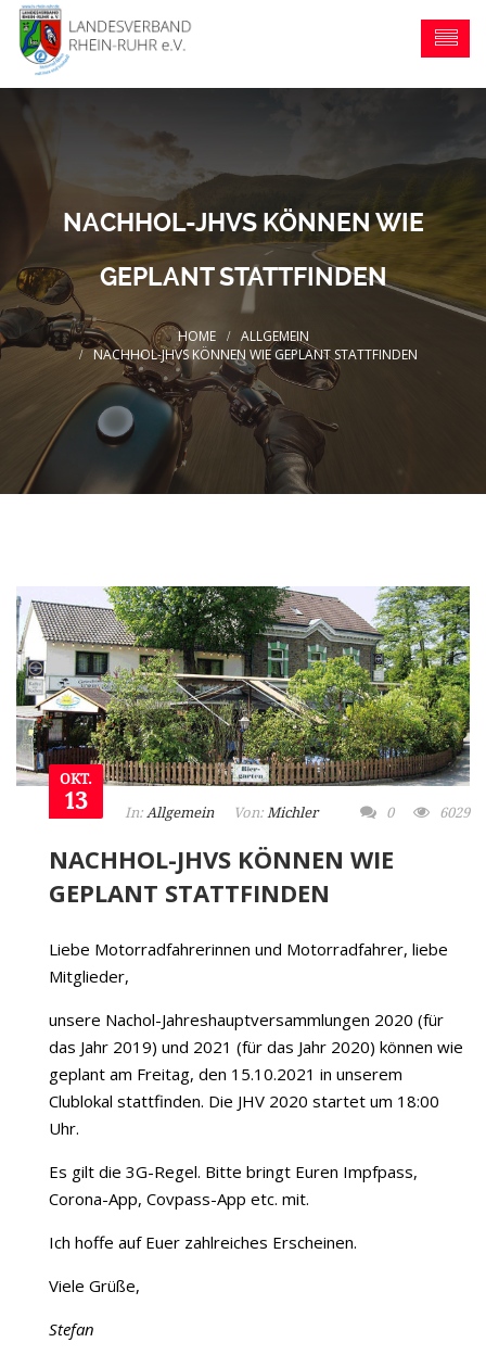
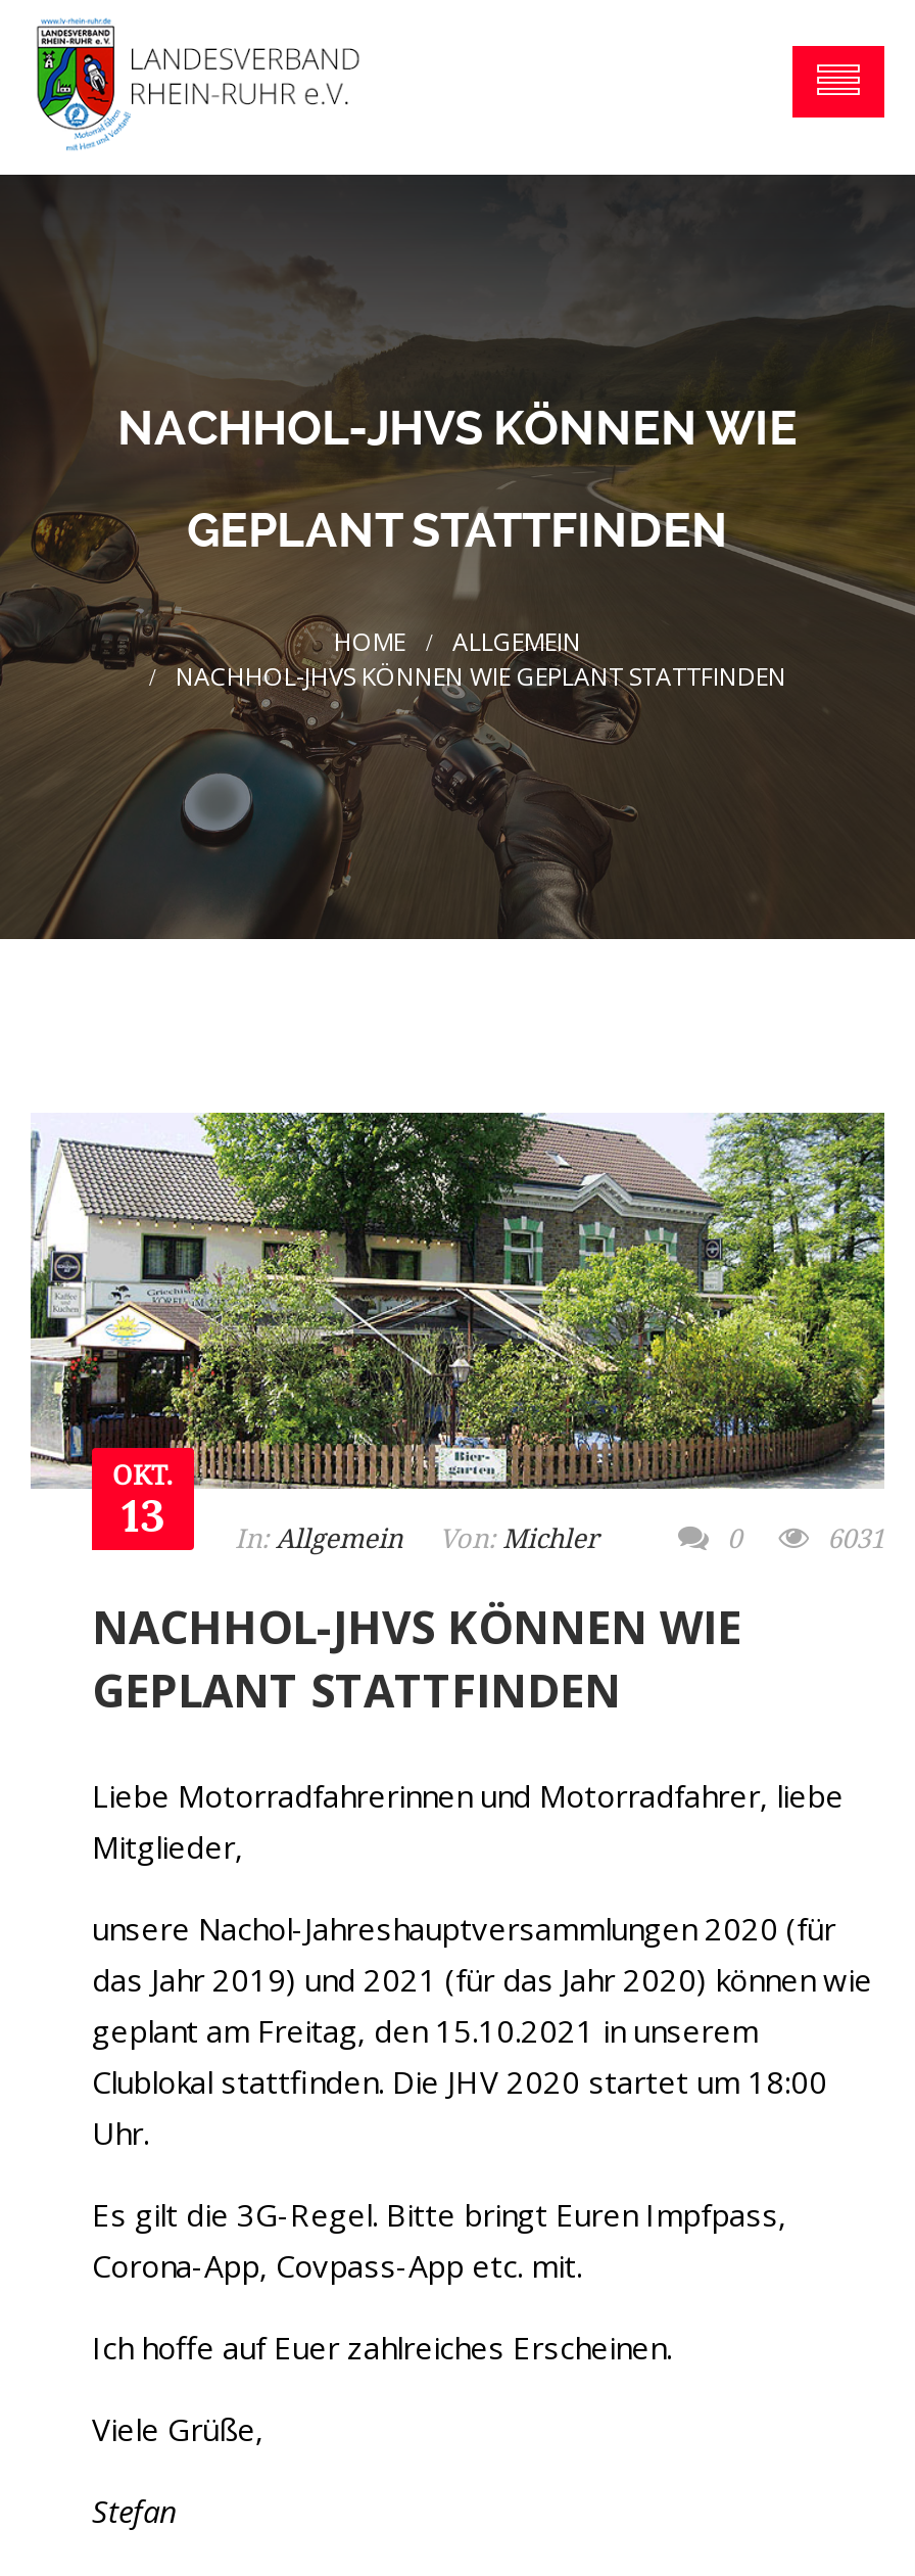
- 6029
+ 6031
